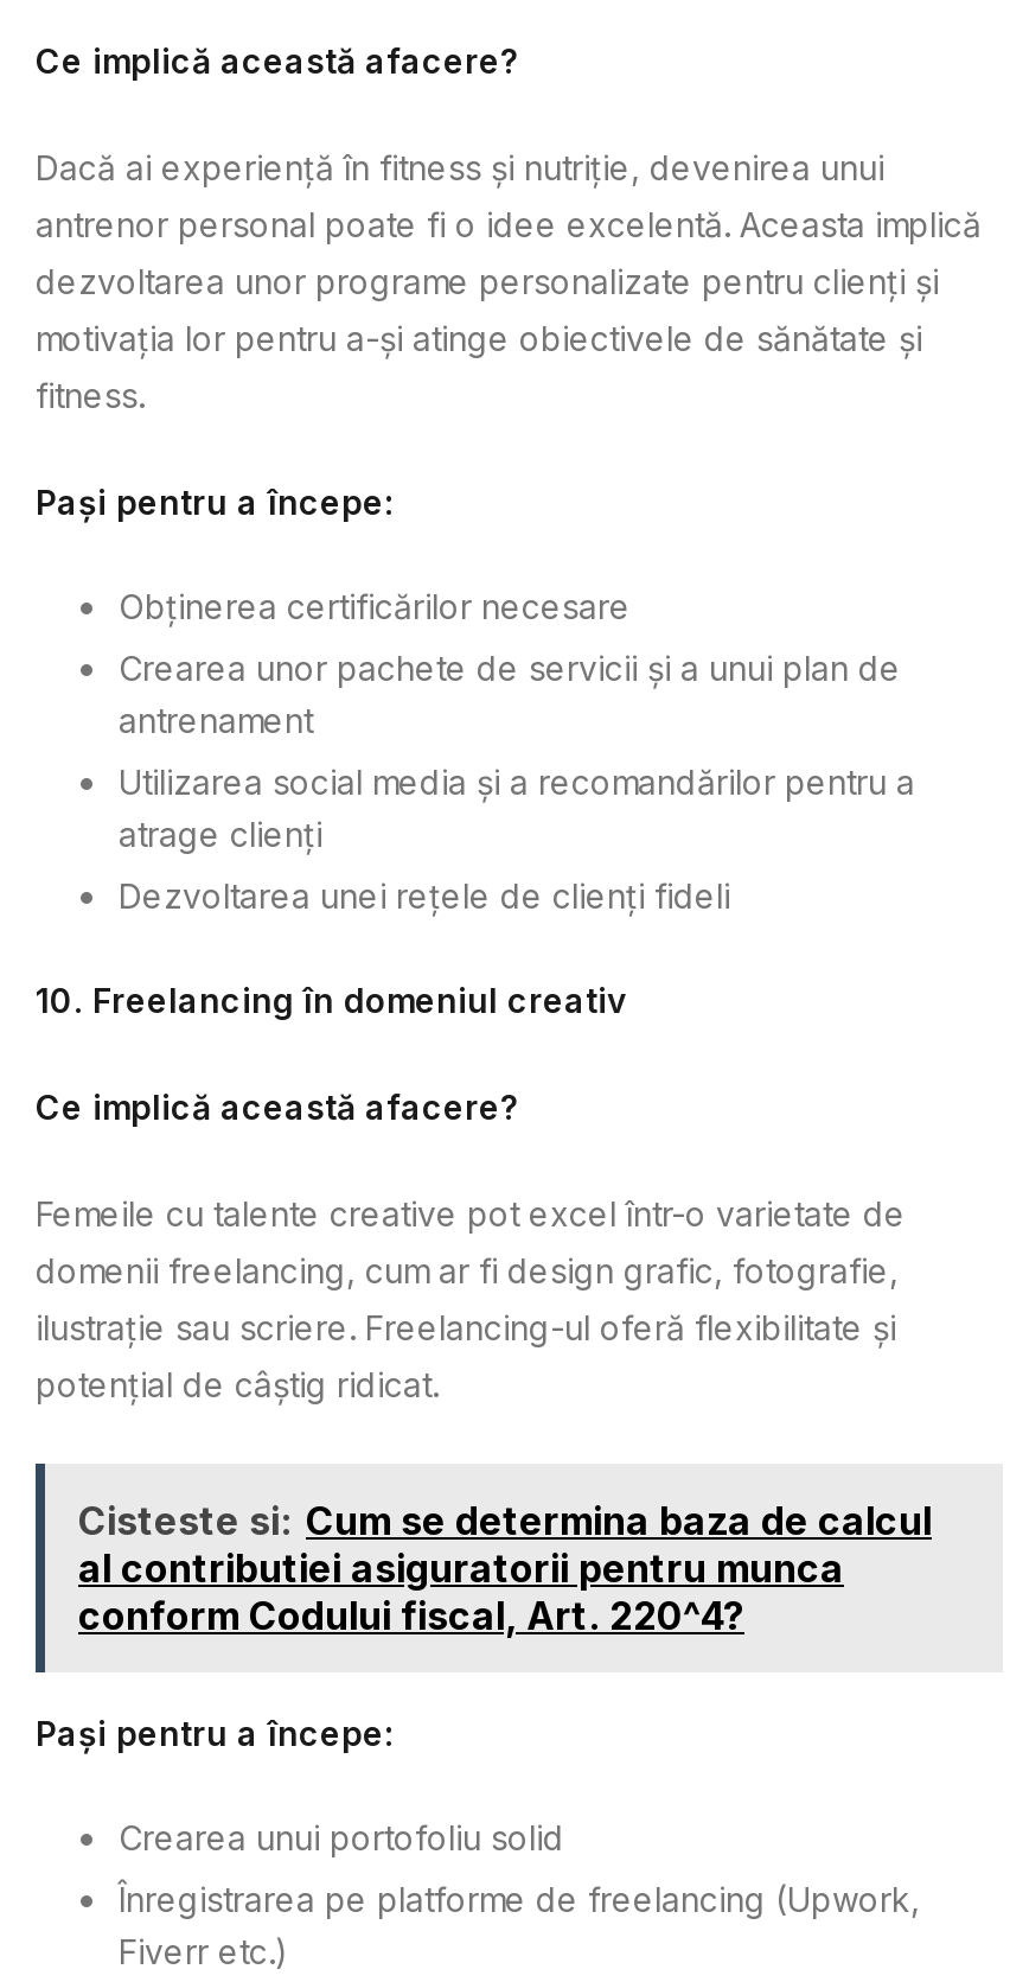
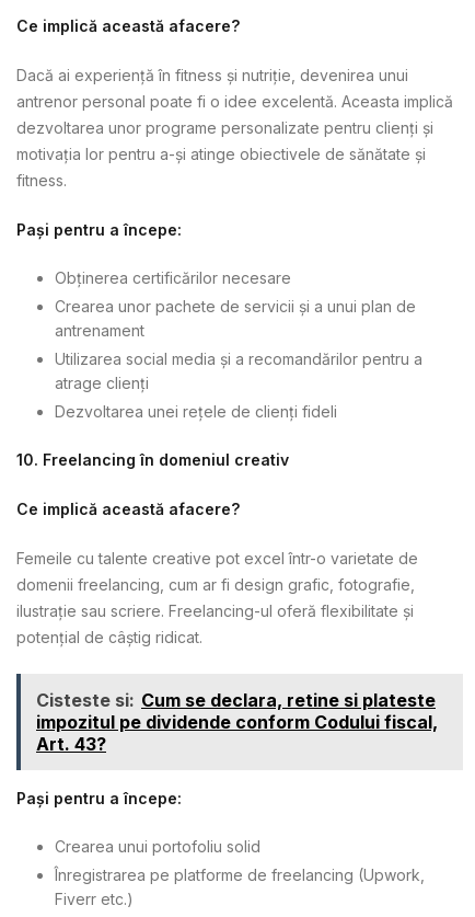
- Cisteste si: Cum se determina baza de calcul
- al contributiei asiguratorii pentru munca
- conform Codului fiscal, Art. 220^4?
+ Cisteste si: Cum se declara, retine si plateste
+ impozitul pe dividende conform Codului fiscal,
+ Art. 43?
